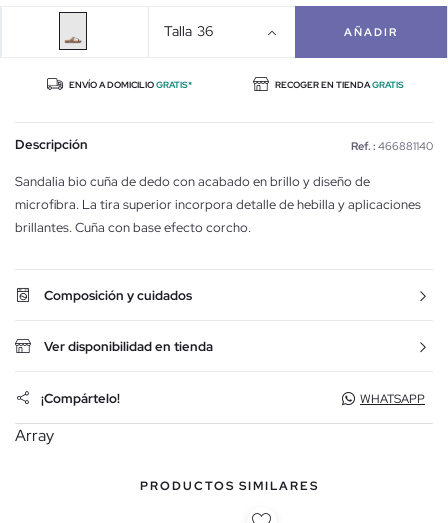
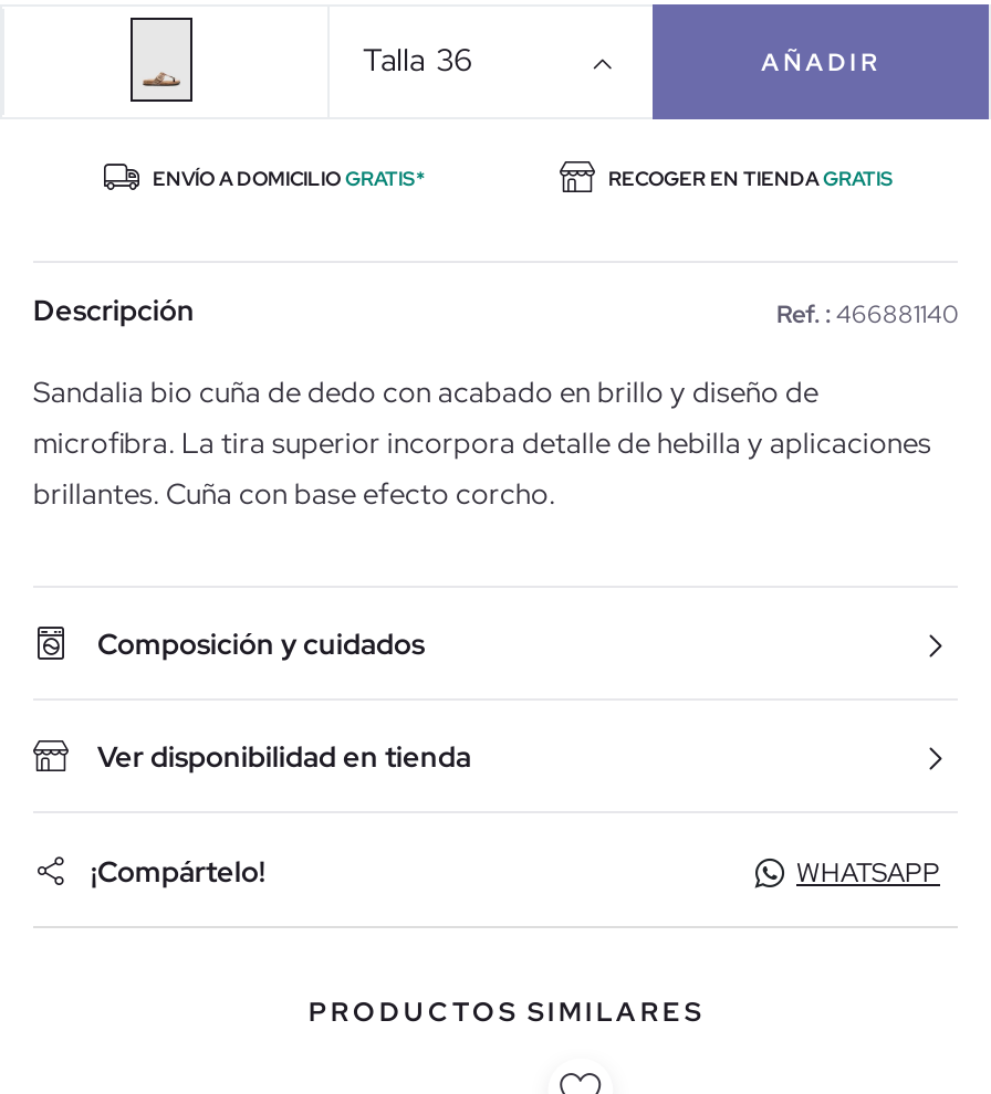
- Array
